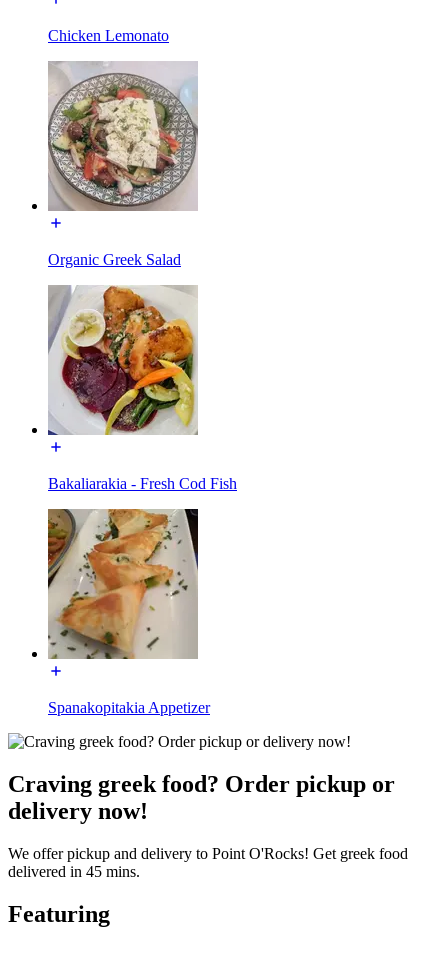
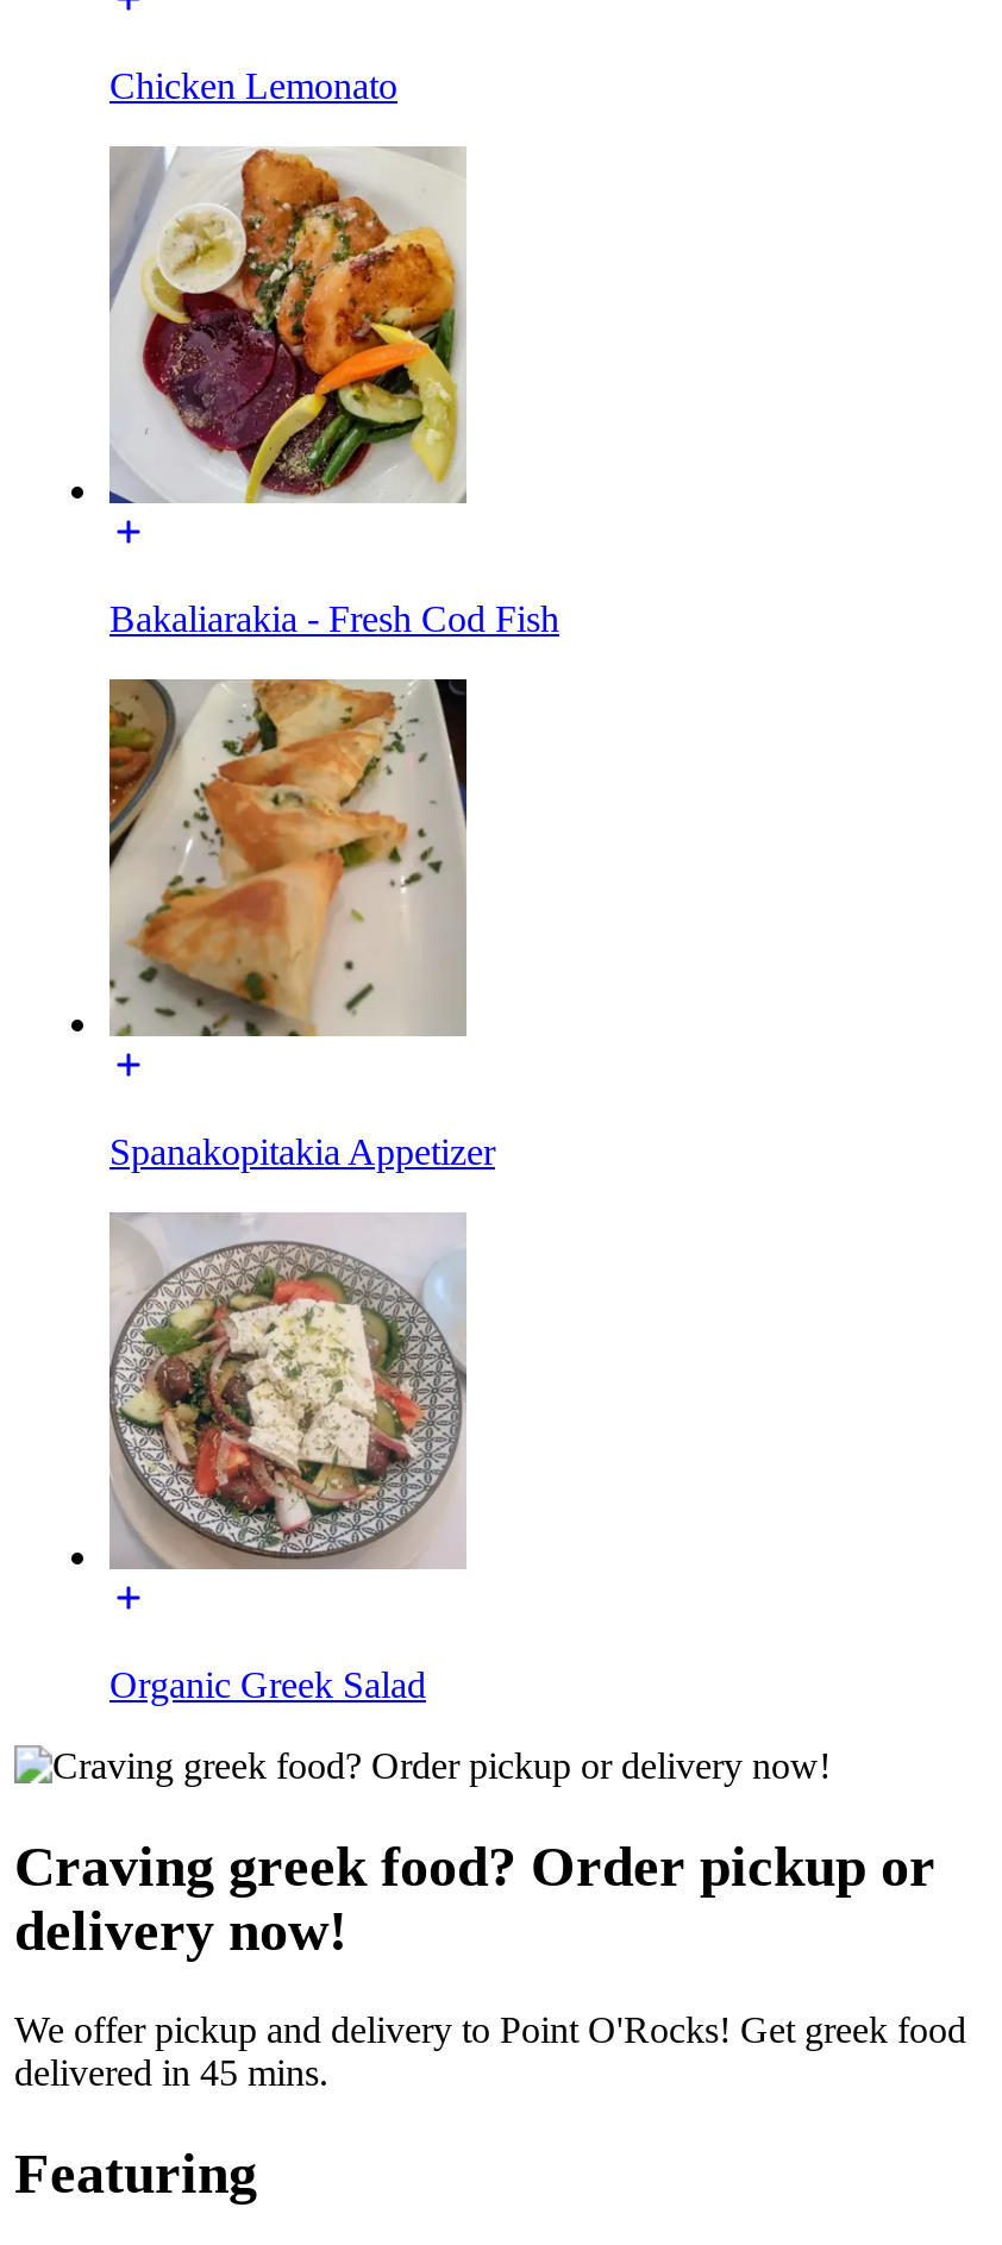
moved down: [image] | Organic Greek Salad

moved up: [image] | Bakaliarakia - Fresh Cod Fish | Spanakopitakia Appetizer
